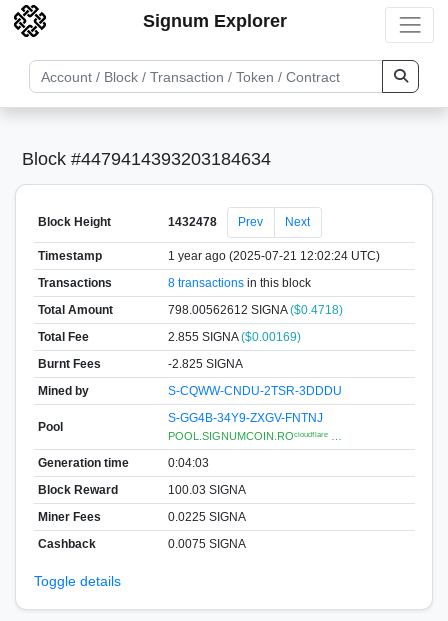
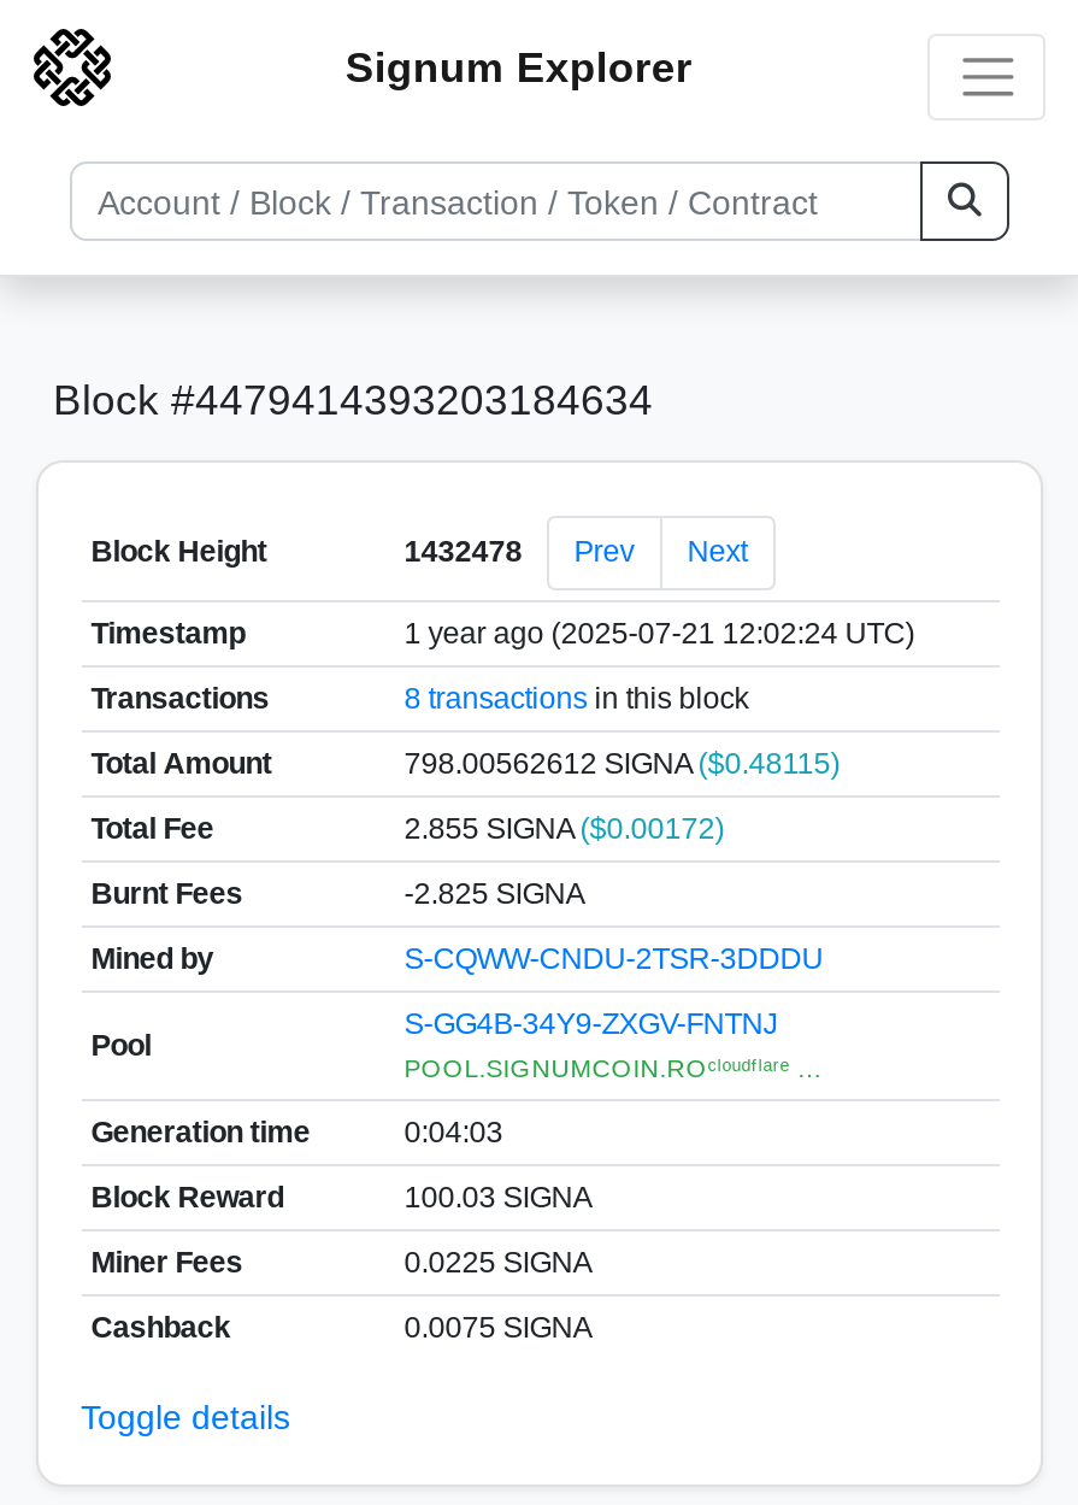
- 798.00562612 SIGNA ($0.4718)
+ 798.00562612 SIGNA ($0.48115)

- 2.855 SIGNA ($0.00169)
+ 2.855 SIGNA ($0.00172)
